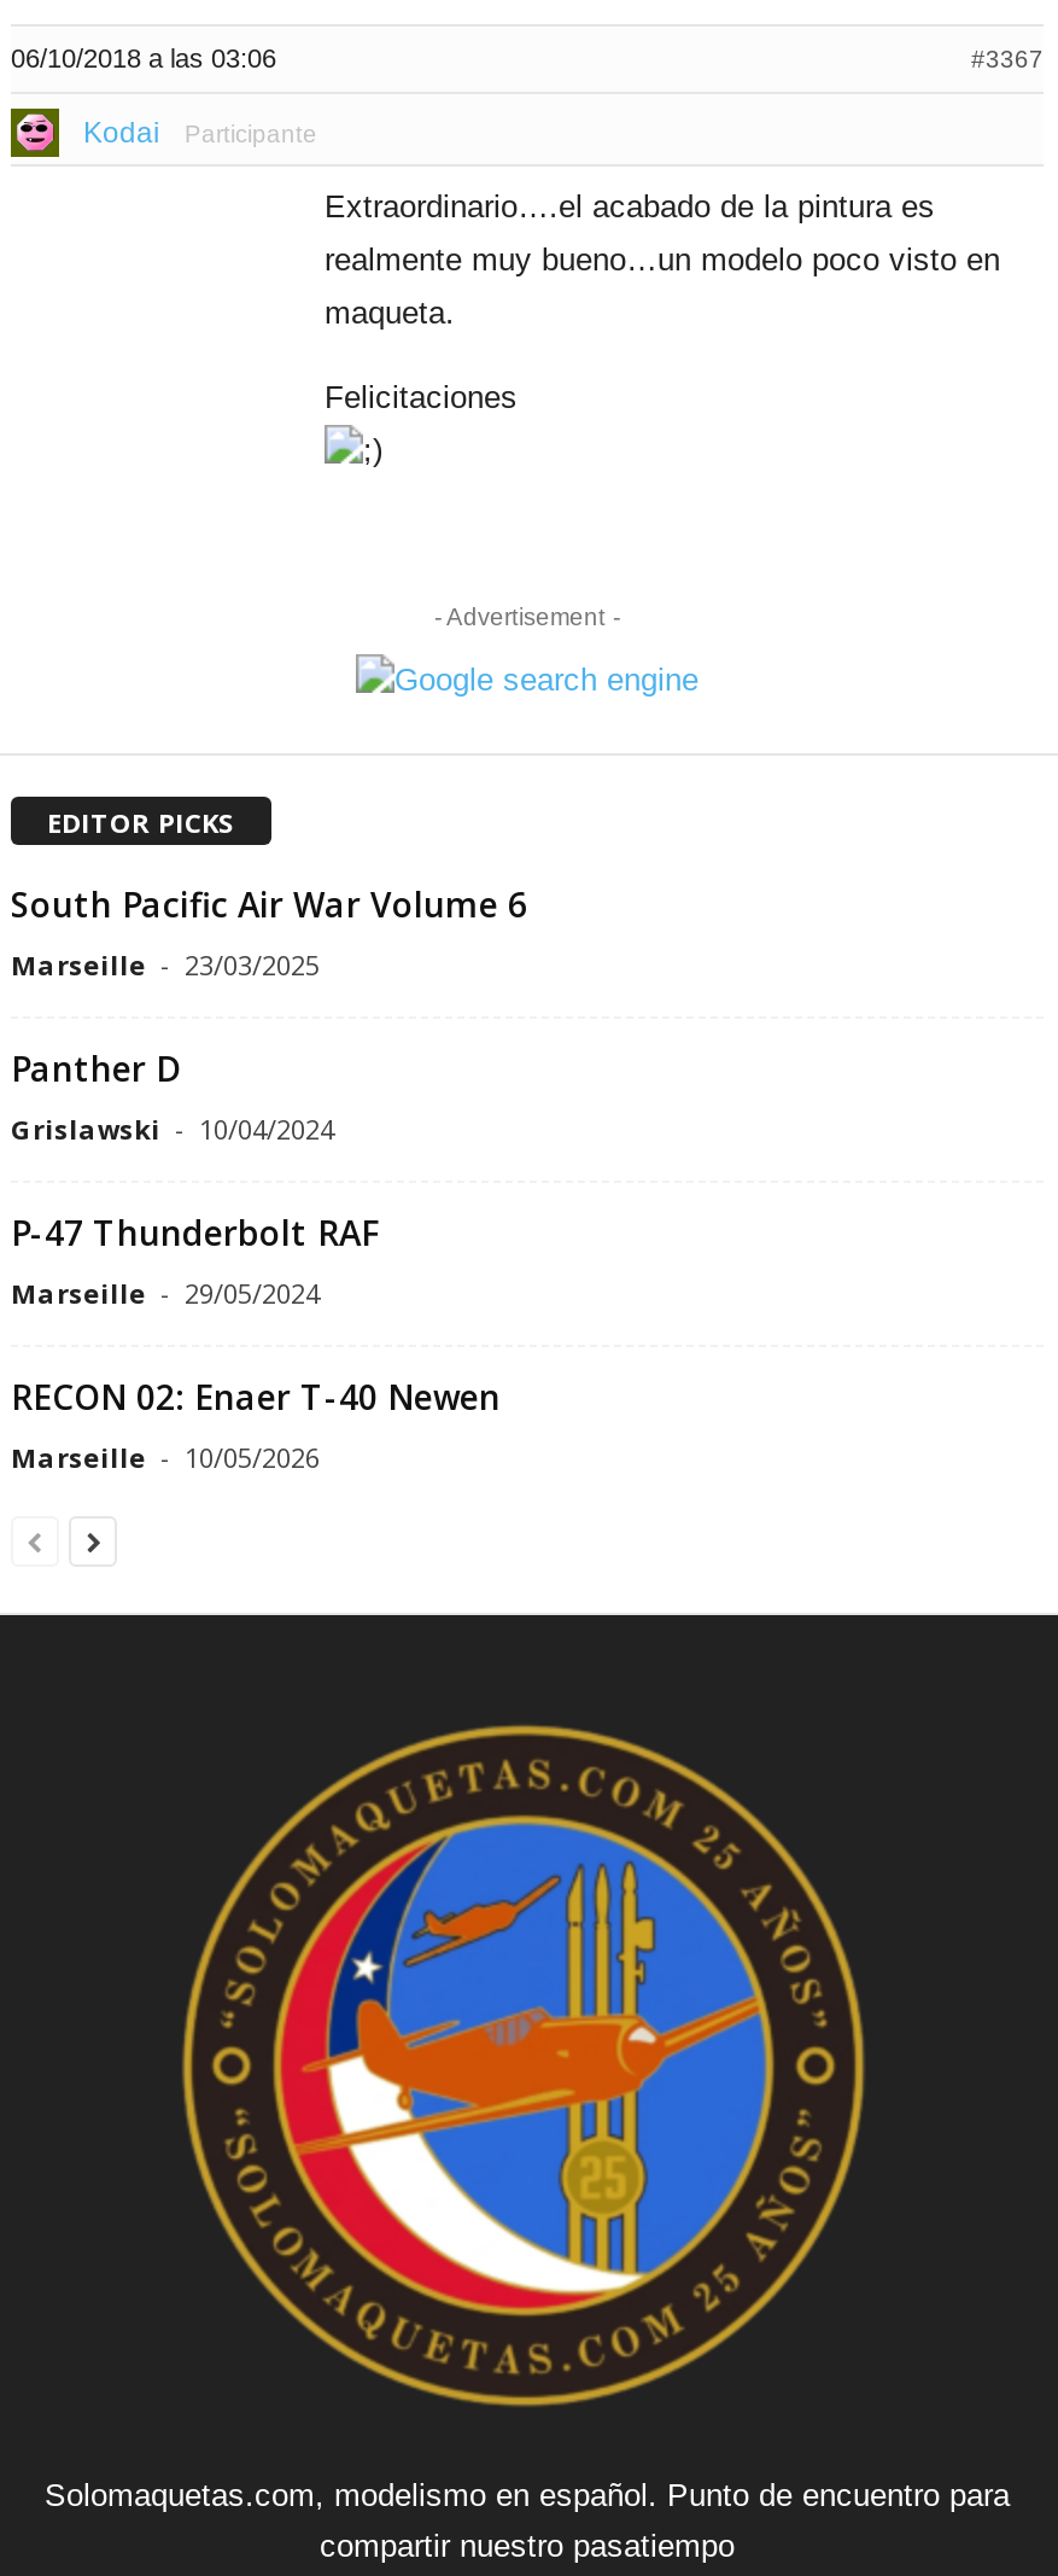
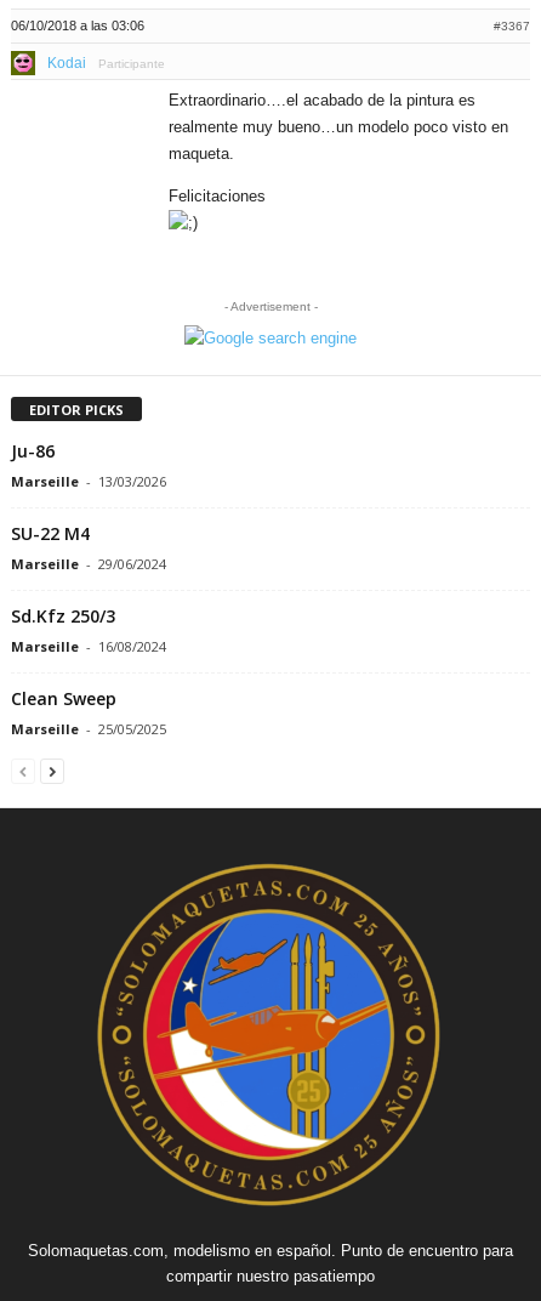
- South Pacific Air War Volume 6
- Marseille - 23/03/2025
+ Ju-86
+ Marseille - 13/03/2026

- Panther D
- Grislawski - 10/04/2024
+ SU-22 M4
+ Marseille - 29/06/2024

- P-47 Thunderbolt RAF
- Marseille - 29/05/2024
+ Sd.Kfz 250/3
+ Marseille - 16/08/2024

- RECON 02: Enaer T-40 Newen
- Marseille - 10/05/2026
+ Clean Sweep
+ Marseille - 25/05/2025
